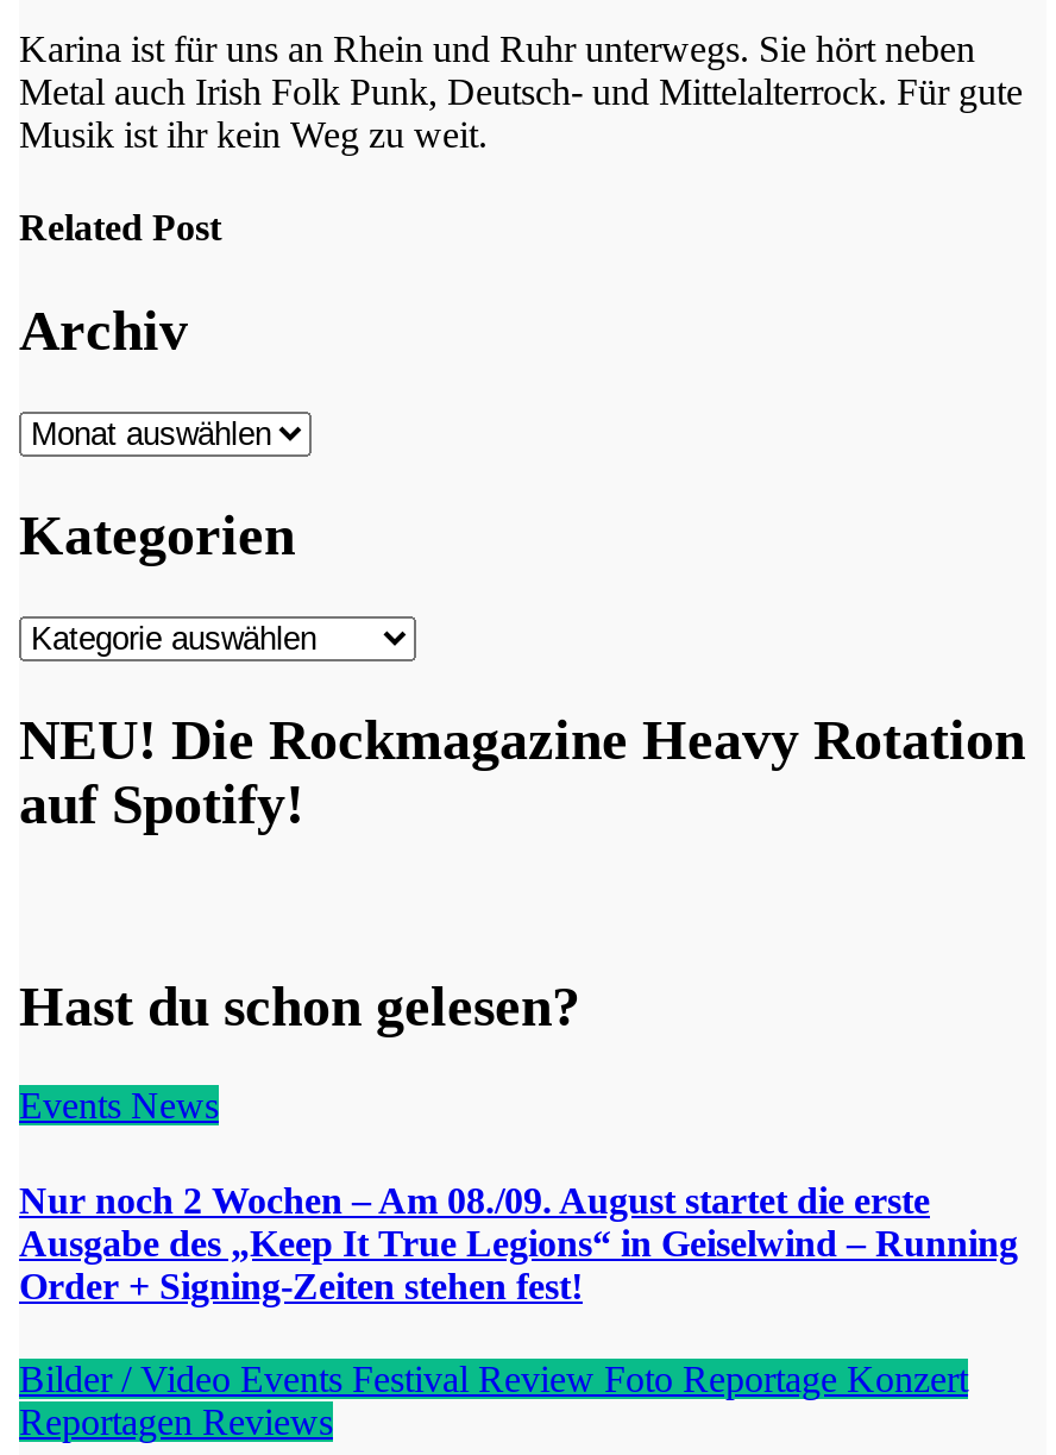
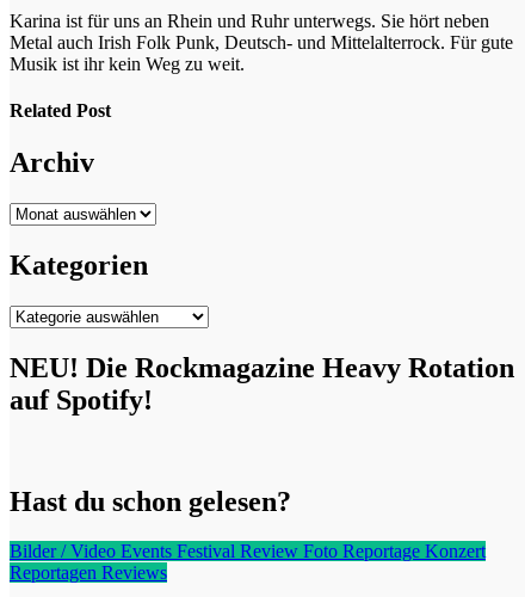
- Events News
- Nur noch 2 Wochen – Am 08./09. August startet die erste
- Ausgabe des „Keep It True Legions“ in Geiselwind – Running
- Order + Signing-Zeiten stehen fest!
